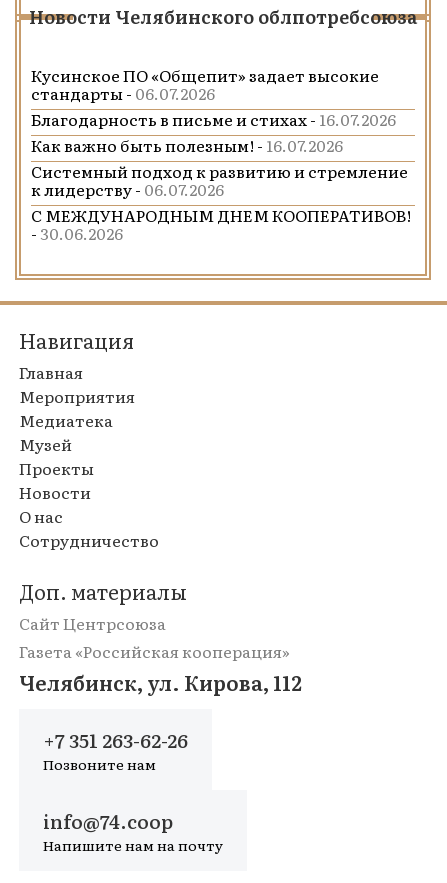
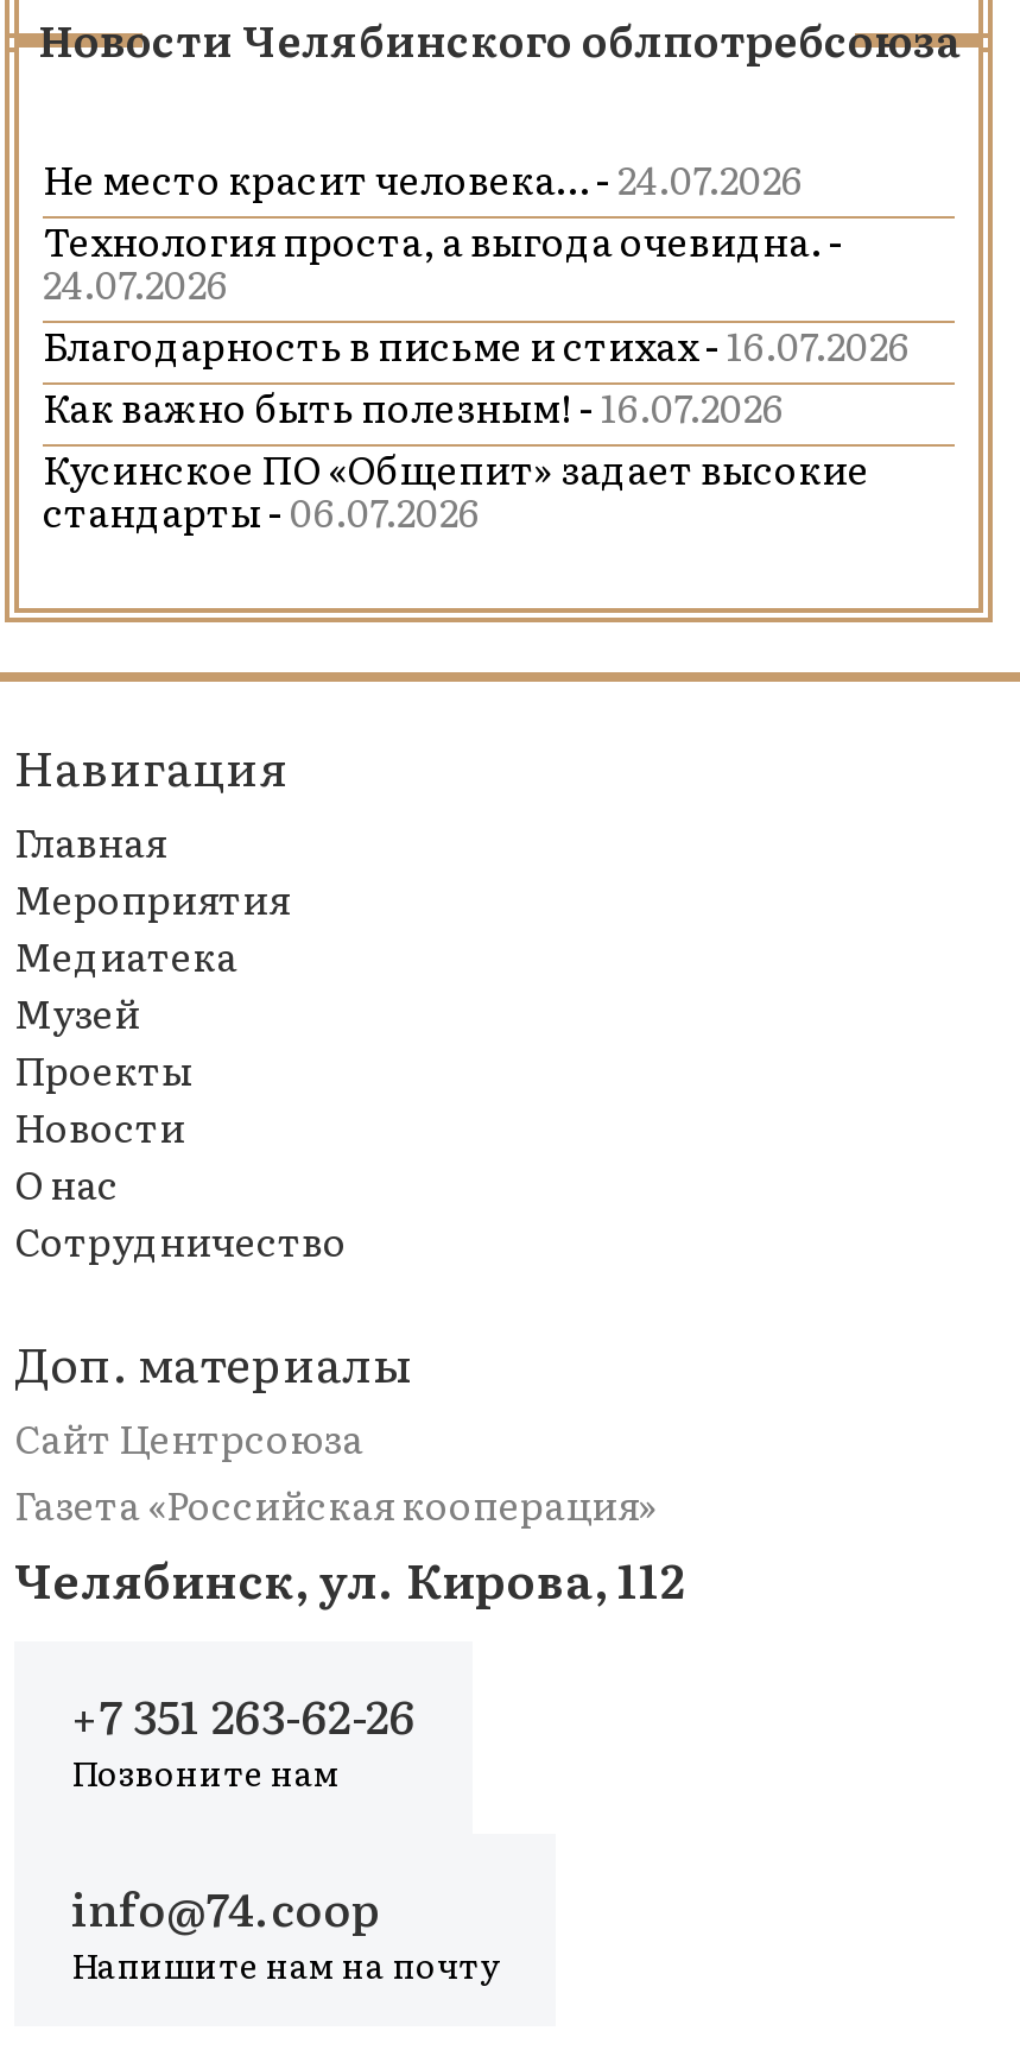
+ Не место красит человека… - 24.07.2026
+ Технология проста, а выгода очевидна. -
+ 24.07.2026

moved down: Кусинское ПО «Общепит» задает высокие | стандарты -06.07.2026

moved up: Благодарность в письме и стихах -16.07.2026 | Как важно быть полезным! -16.07.2026

- Системный подход к развитию и стремление
- к лидерству -06.07.2026
- С МЕЖДУНАРОДНЫМ ДНЕМ КООПЕРАТИВОВ!
- -30.06.2026
